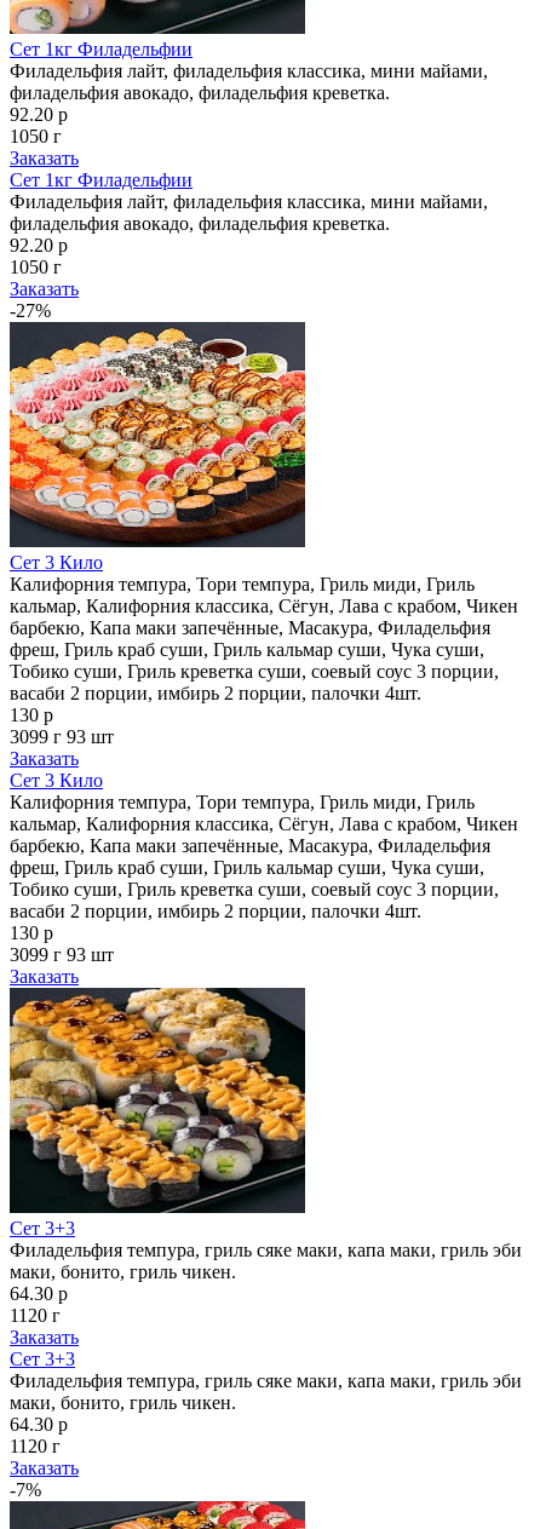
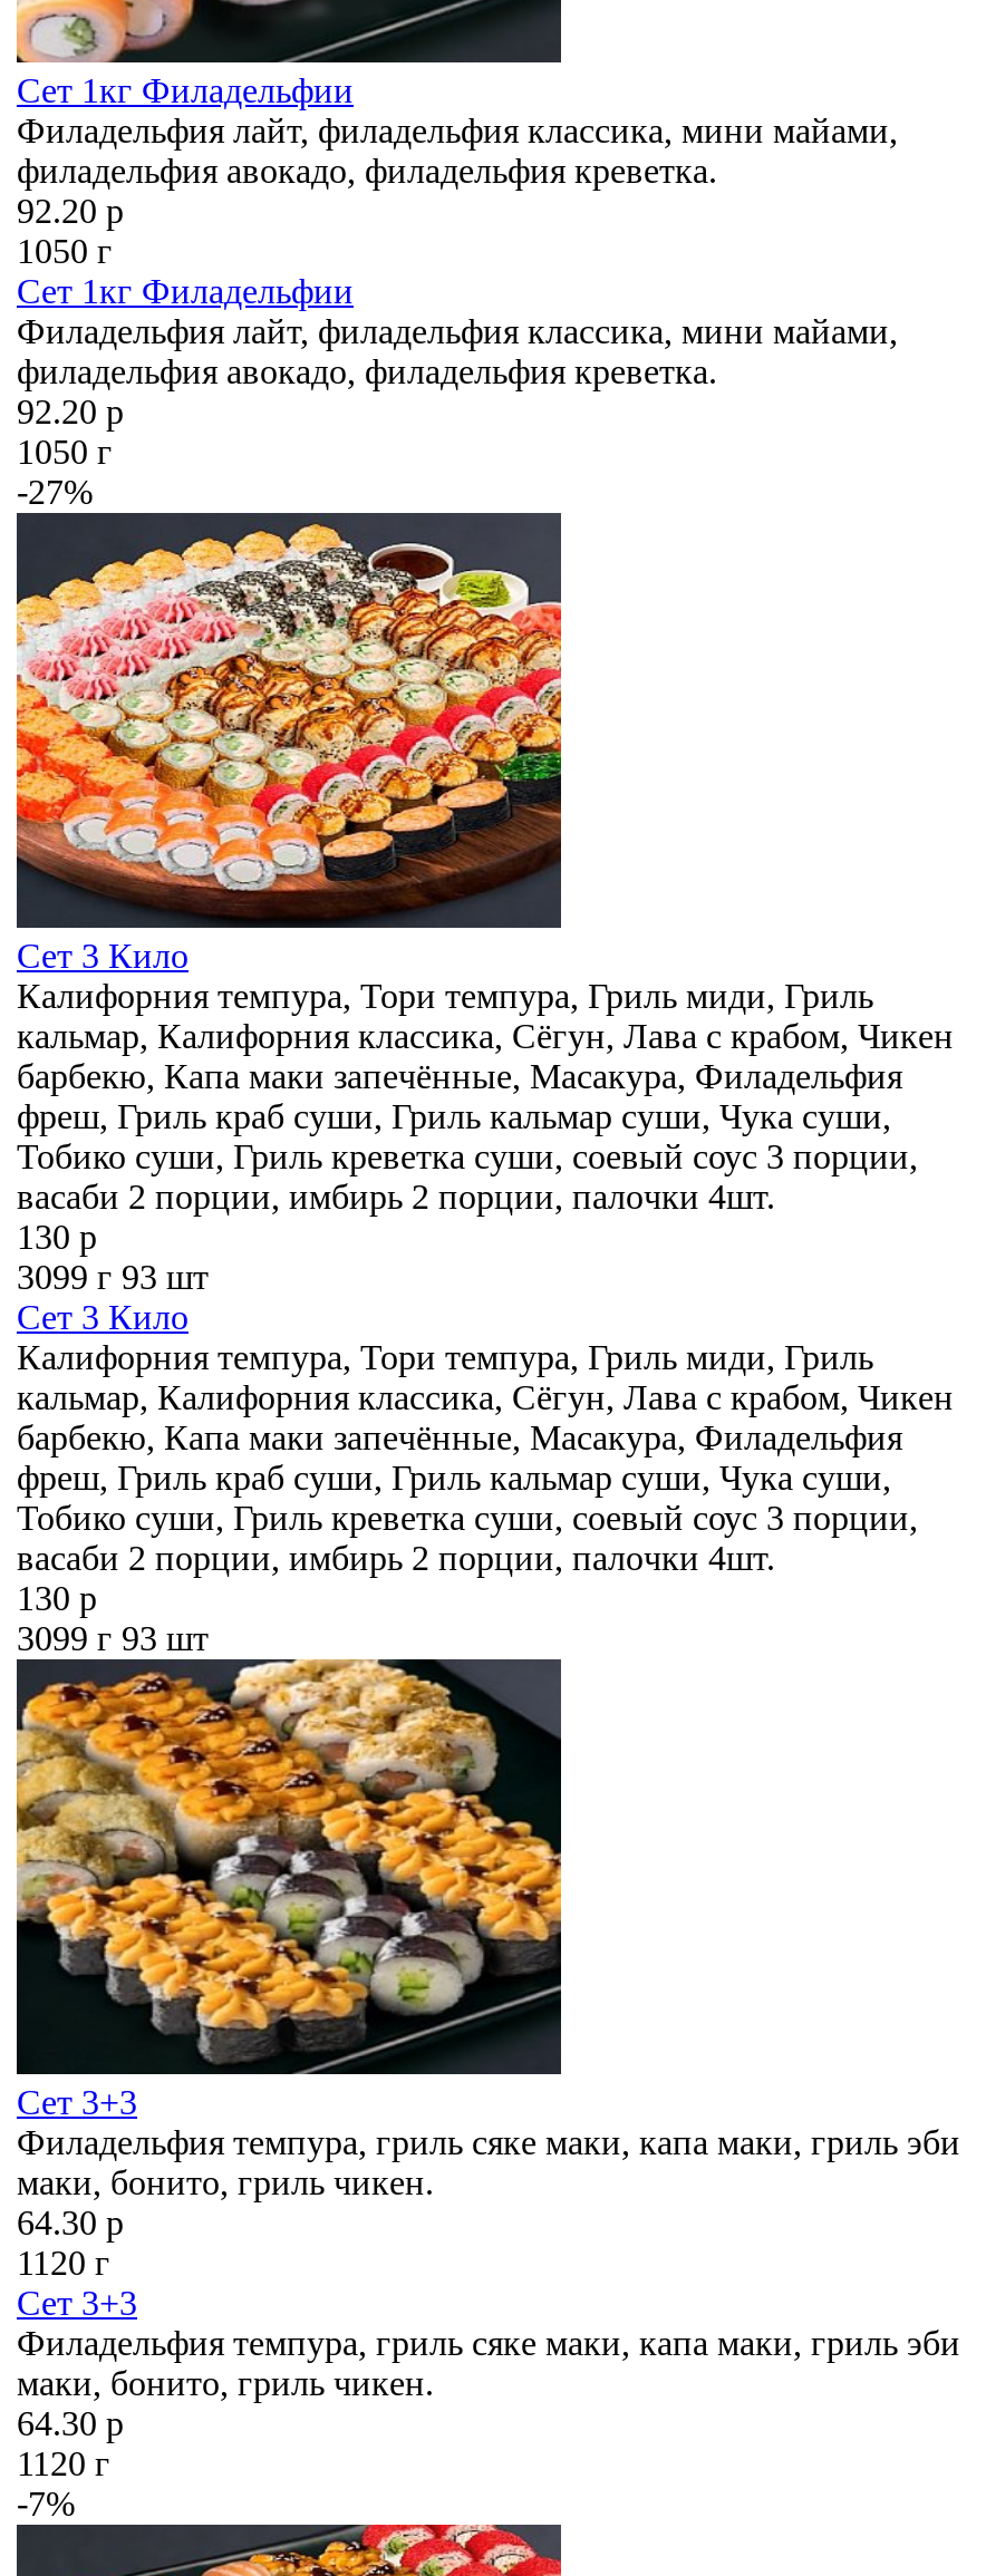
- Заказать

- Заказать

- Заказать

- Заказать

- Заказать

- Заказать
